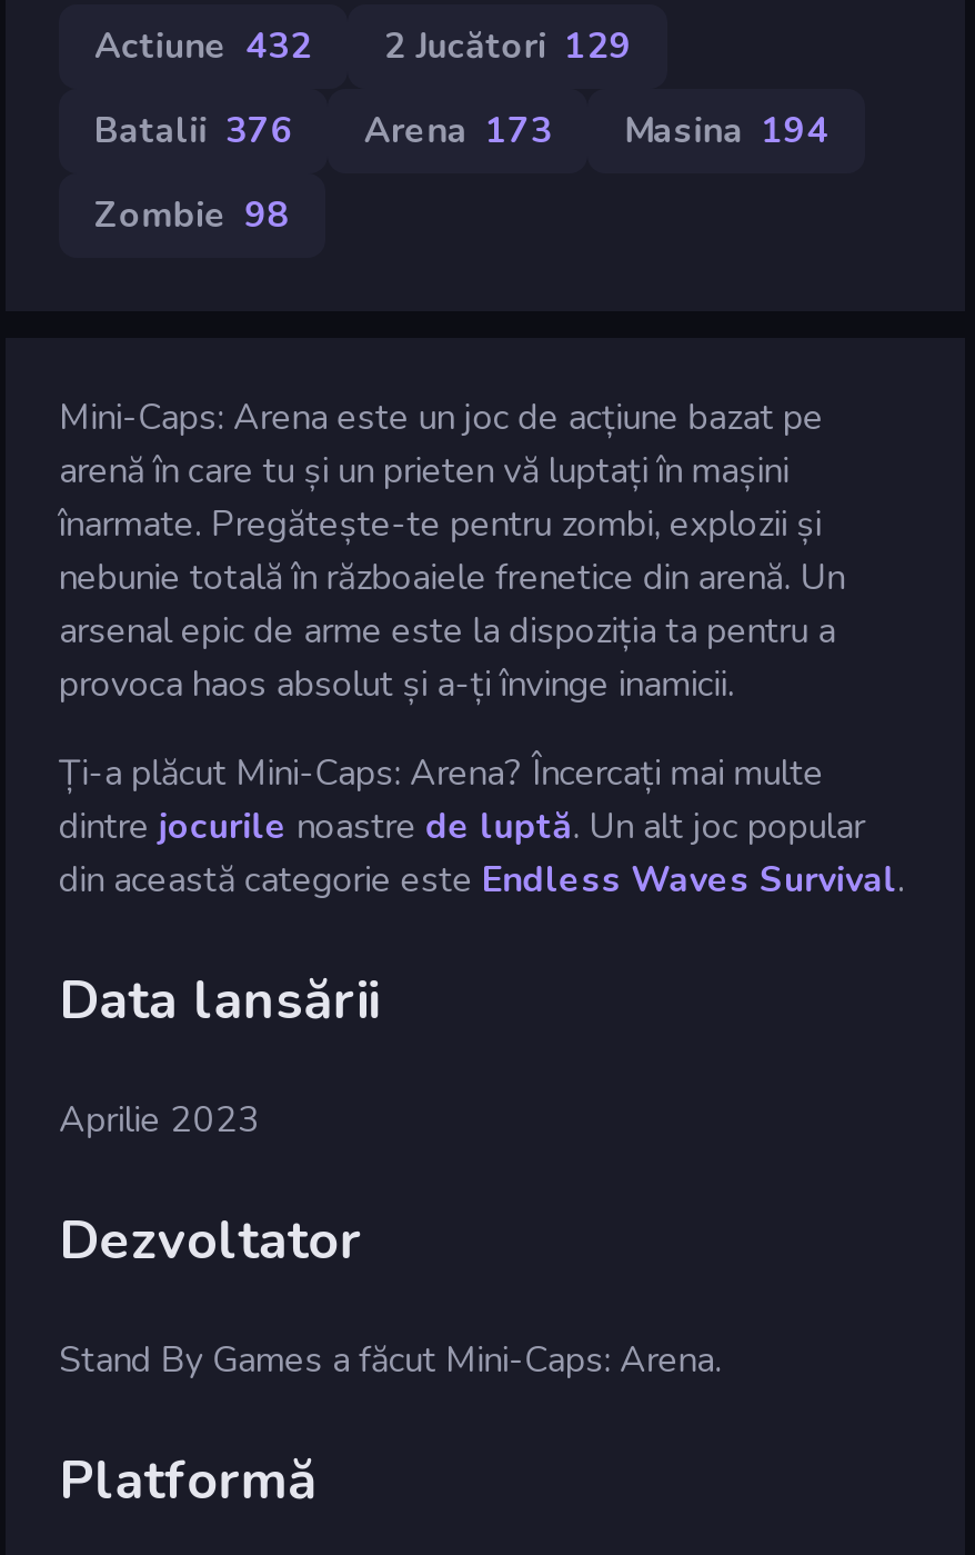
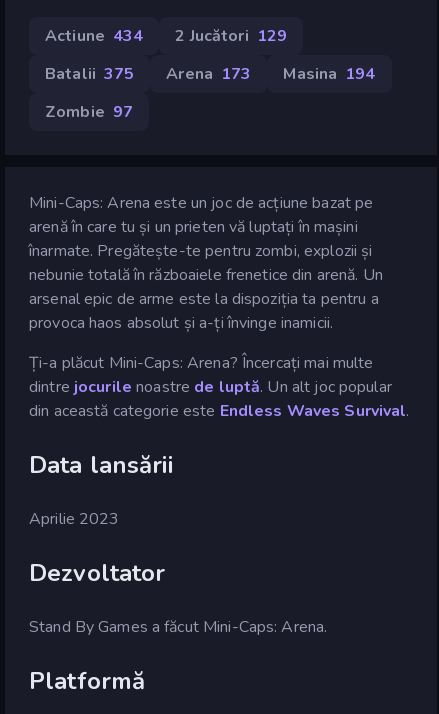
- Actiune 432 2 Jucători 129
+ Actiune 434 2 Jucători 129

- Batalii 376 Arena 173 Masina 194
+ Batalii 375 Arena 173 Masina 194

- Zombie 98
+ Zombie 97
